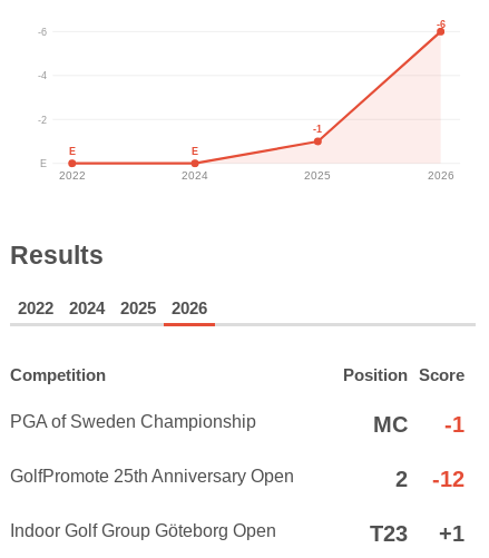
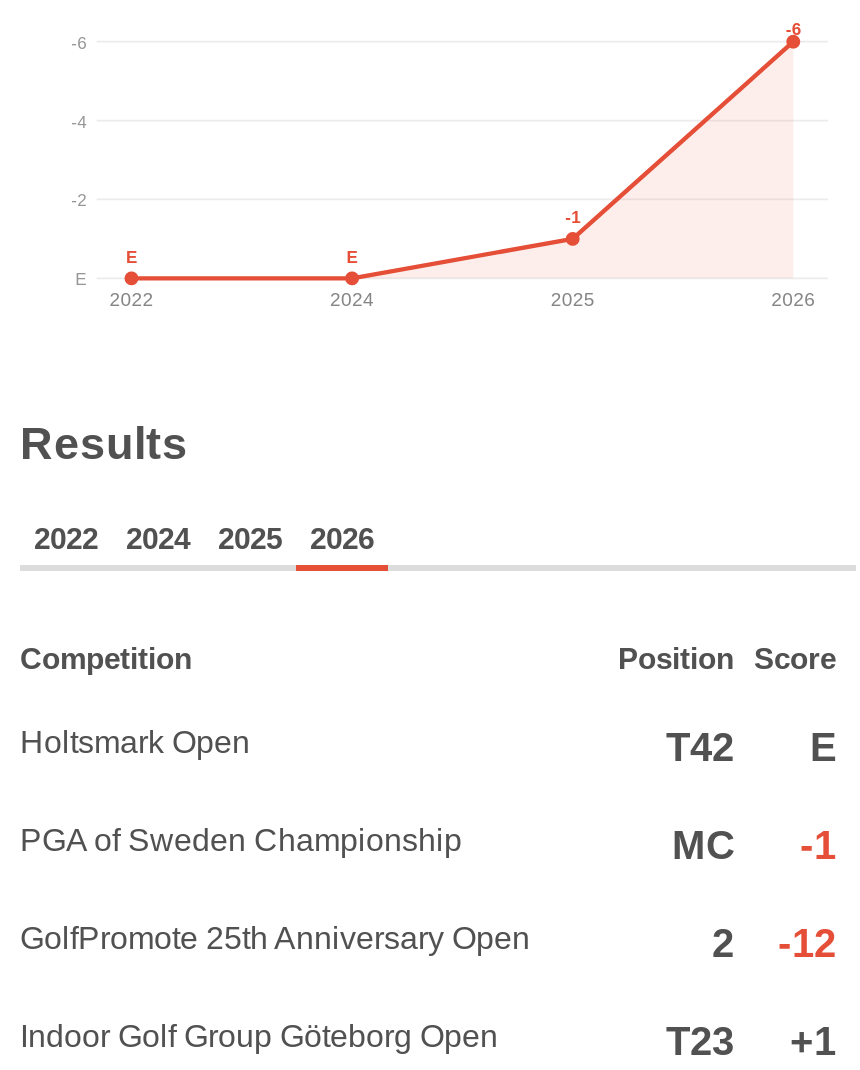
+ Holtsmark Open
+ T42
+ E
